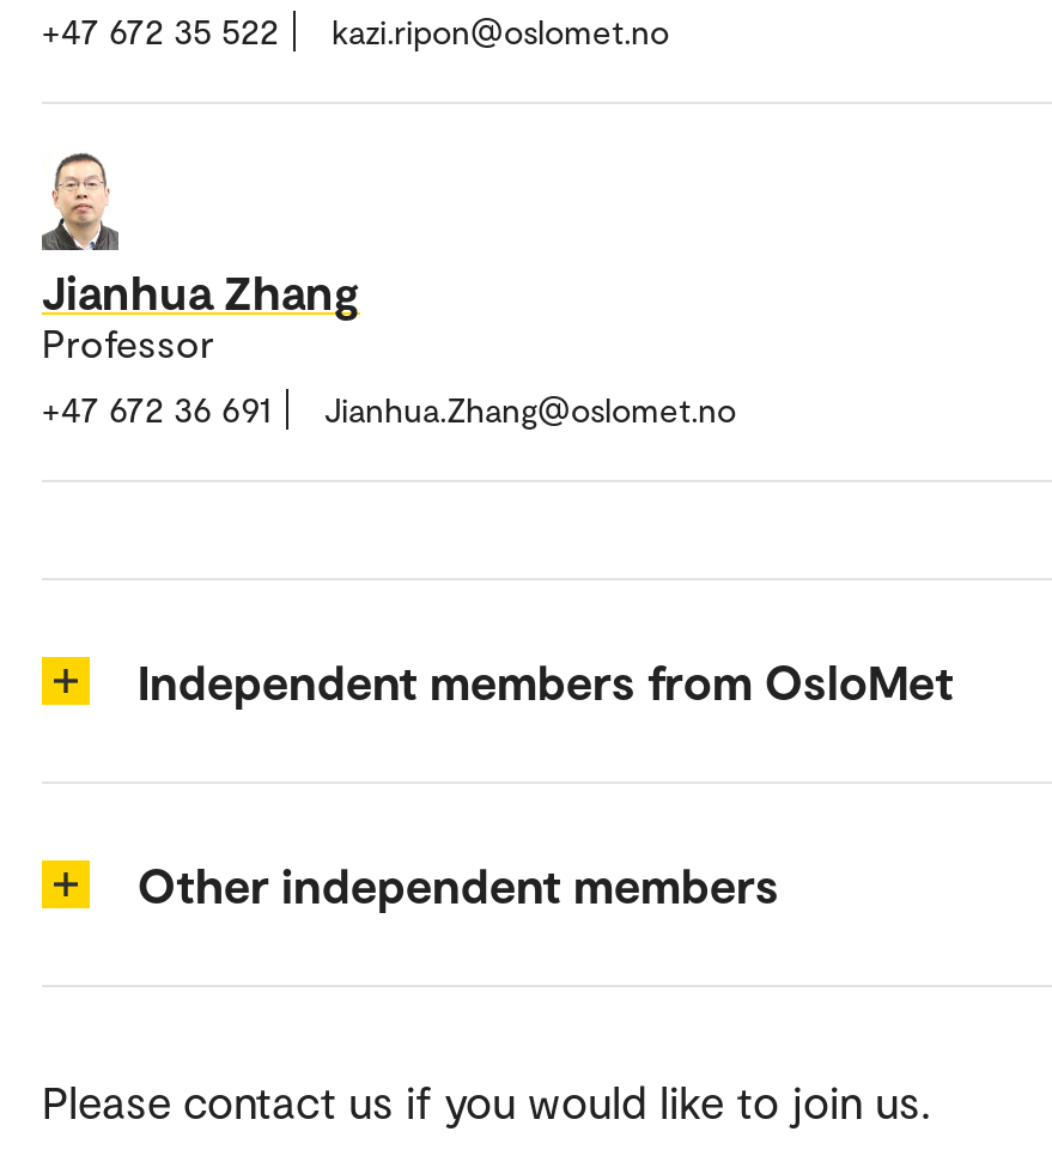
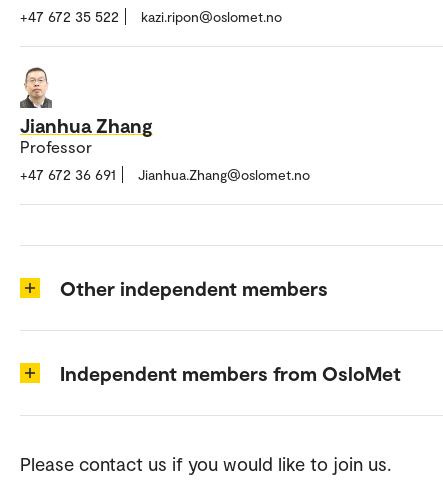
moved down: Independent members from OsloMet

moved up: Other independent members
